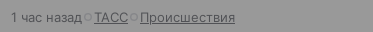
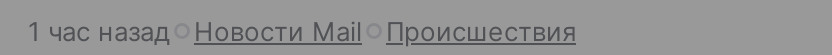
- ТАСС
+ Новости Mail
